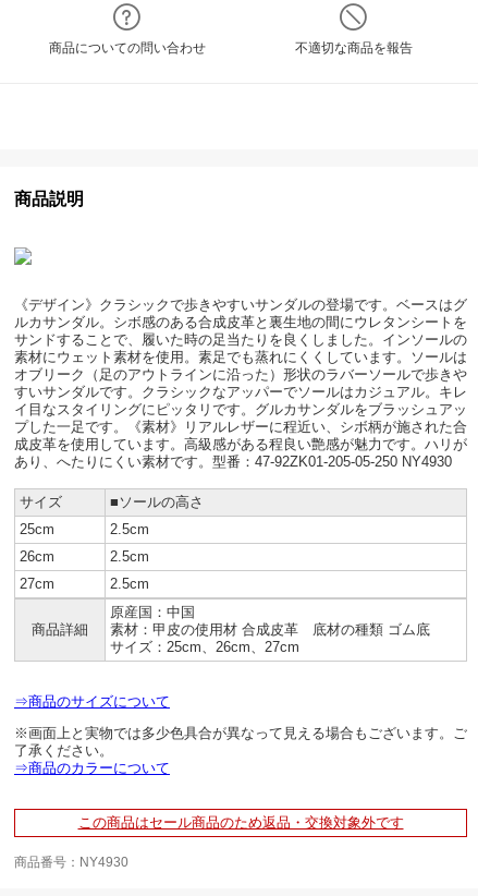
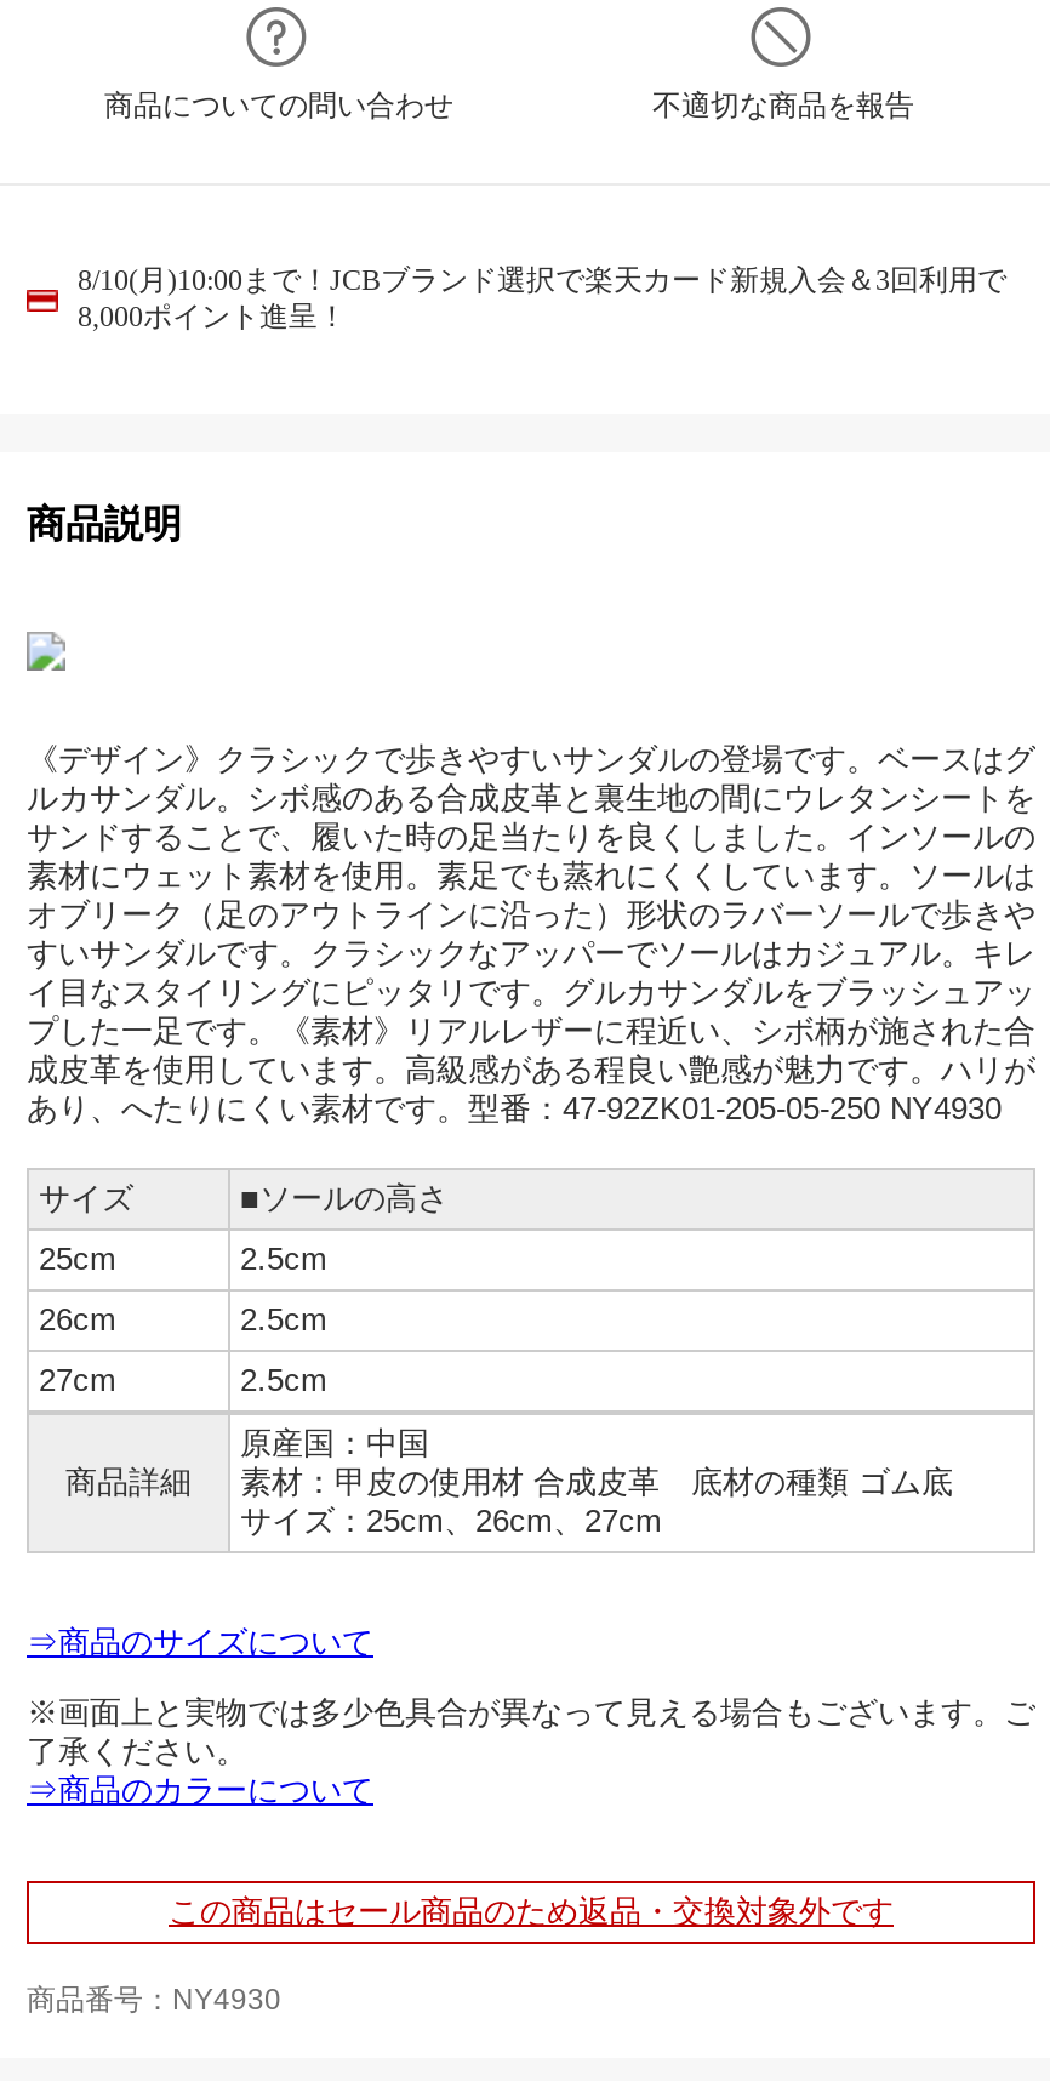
+ 8/10(月)10:00まで！JCBブランド選択で楽天カード新規入会＆3回利用で
+ 8,000ポイント進呈！
